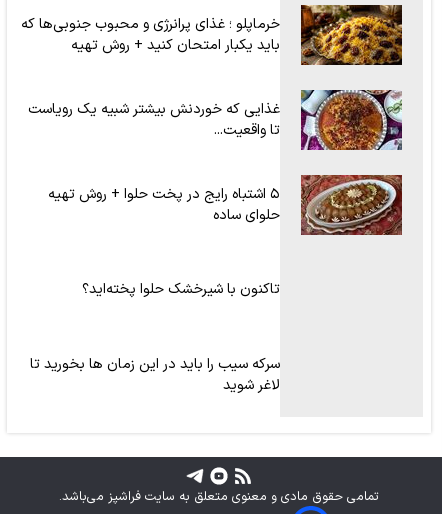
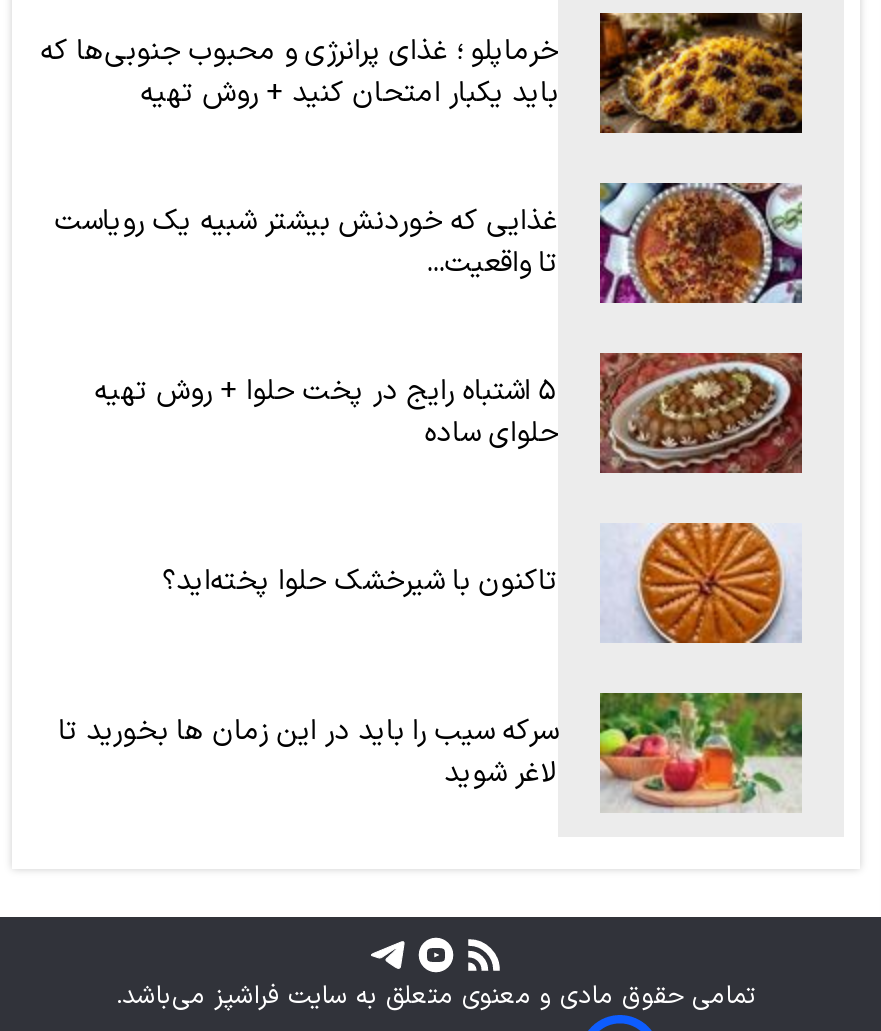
+ [image]

+ [image]
